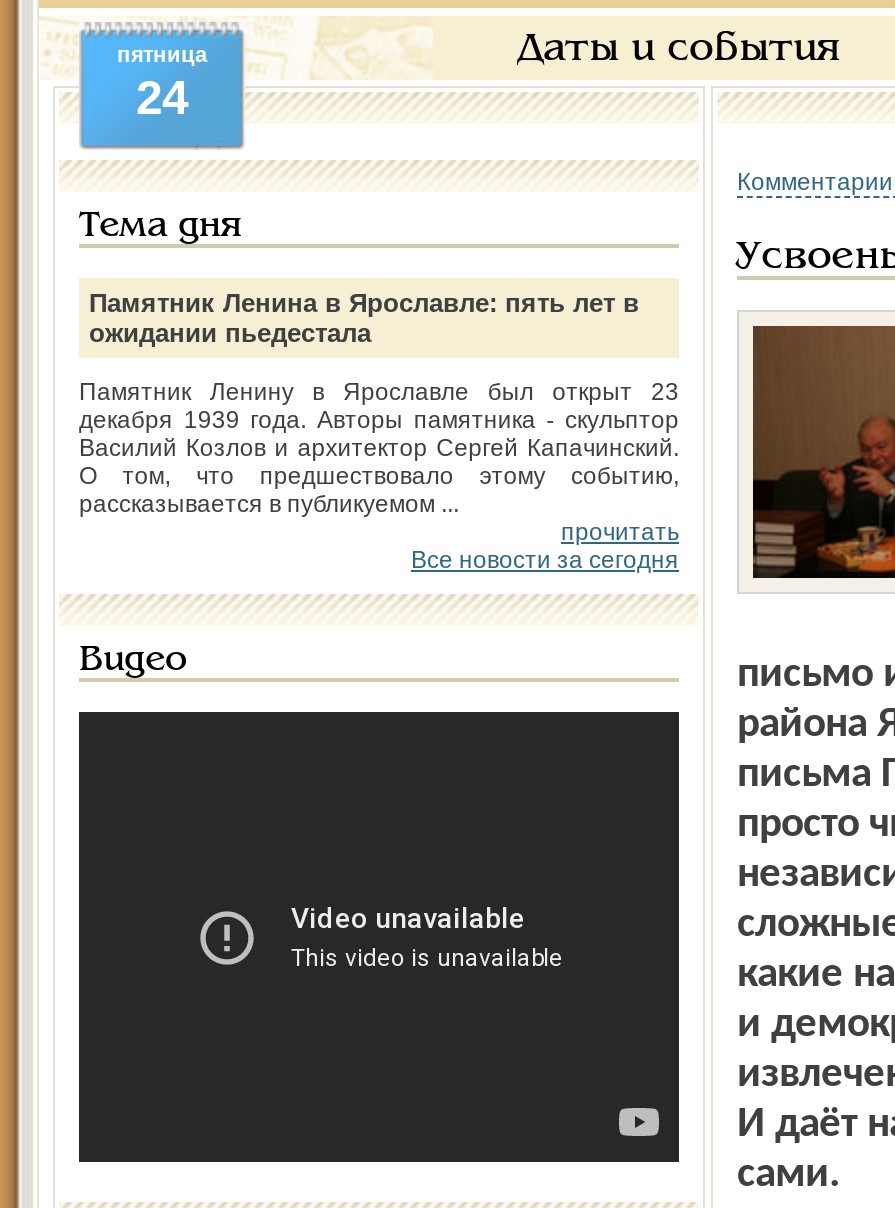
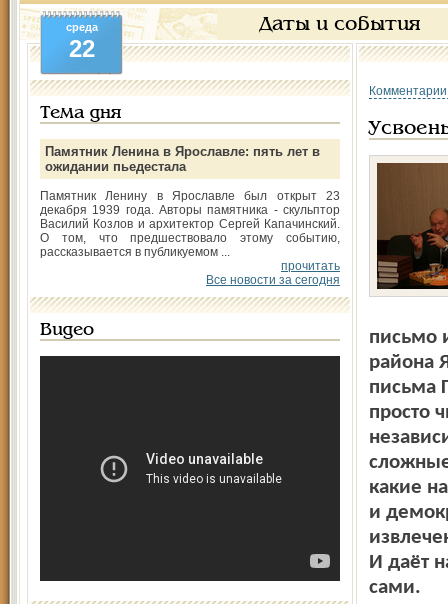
- пятница
- 24
+ среда
+ 22
